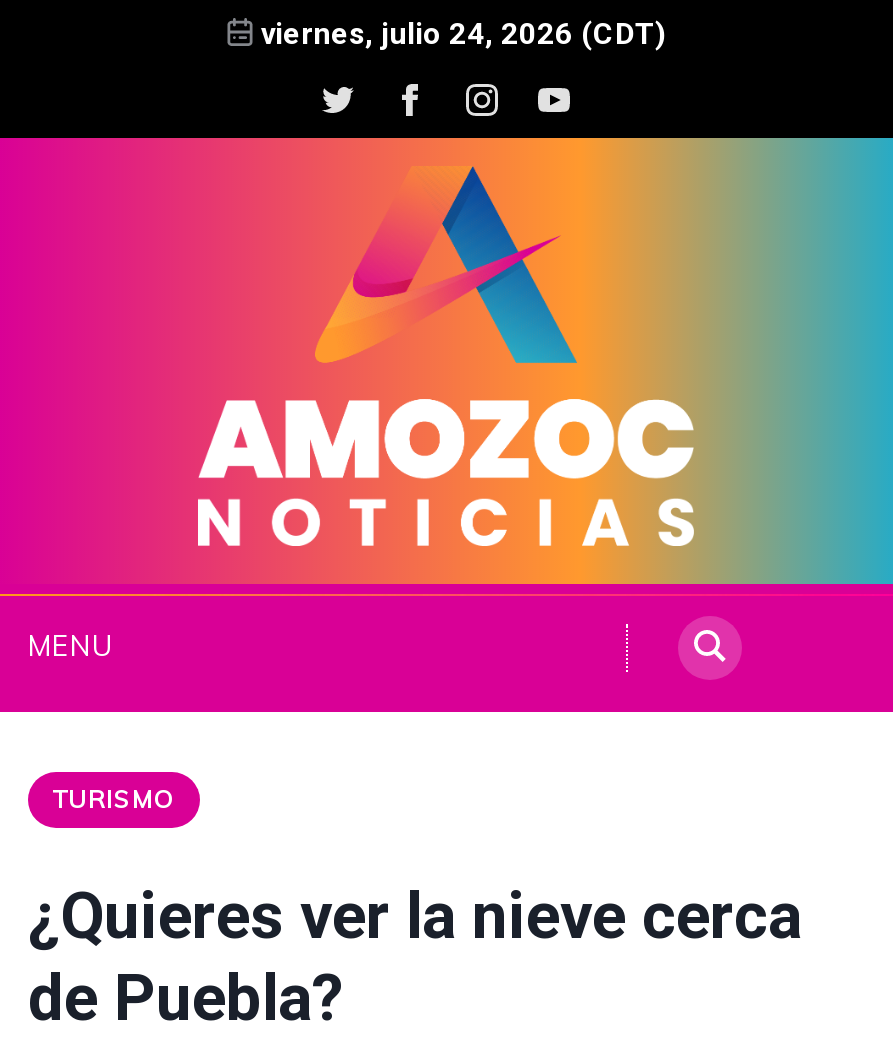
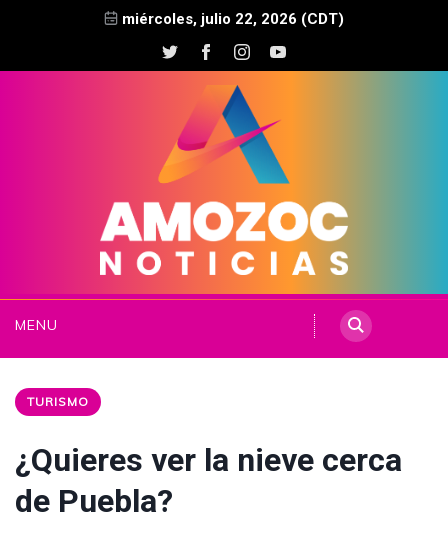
- viernes, julio 24, 2026 (CDT)
+ miércoles, julio 22, 2026 (CDT)
